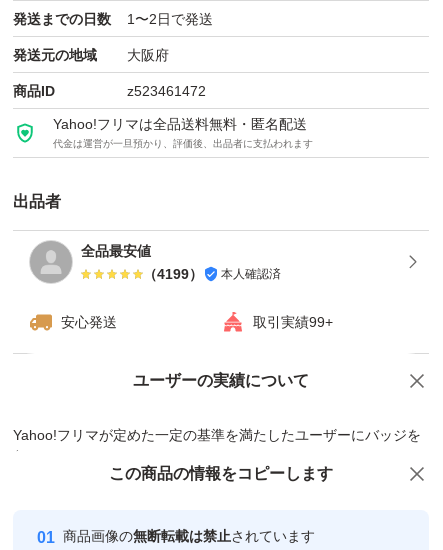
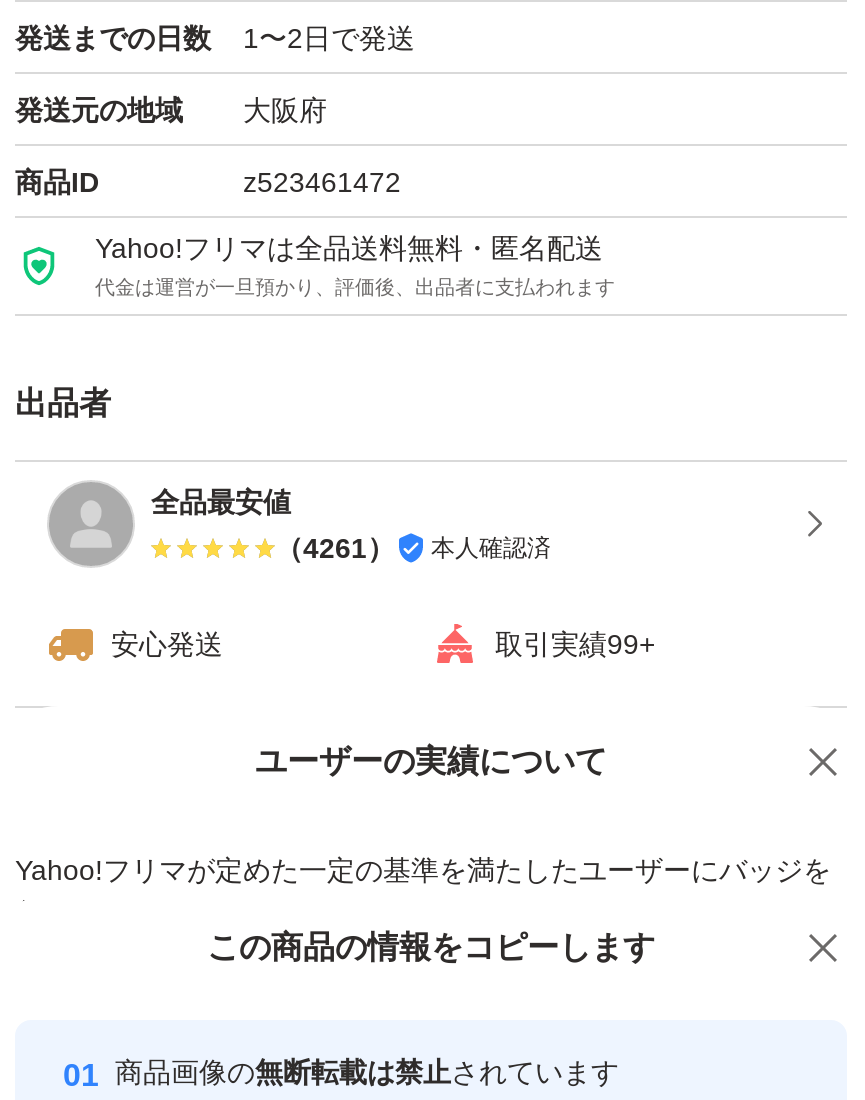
- （4199） 本人確認済
+ （4261） 本人確認済
